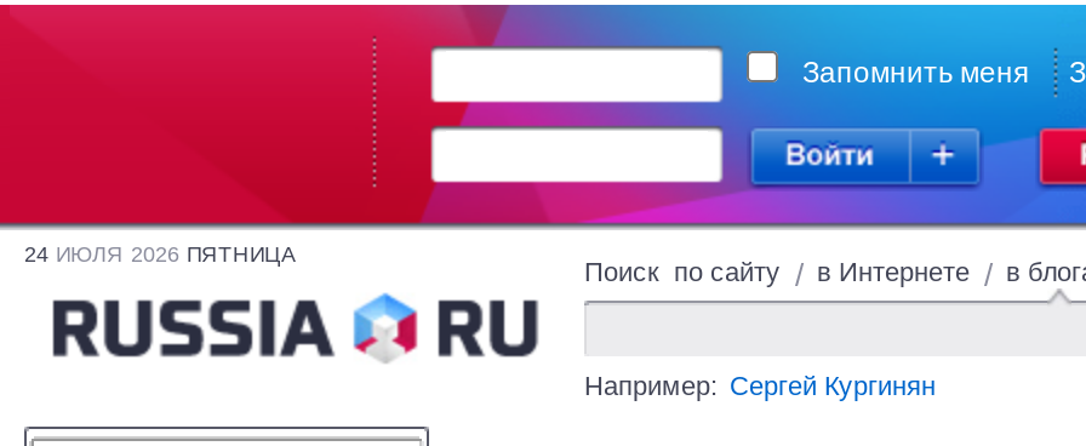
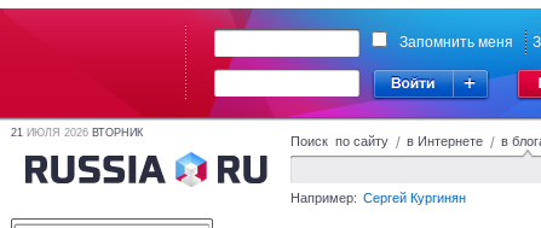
- 24 ИЮЛЯ 2026 ПЯТНИЦА
+ 21 ИЮЛЯ 2026 ВТОРНИК
